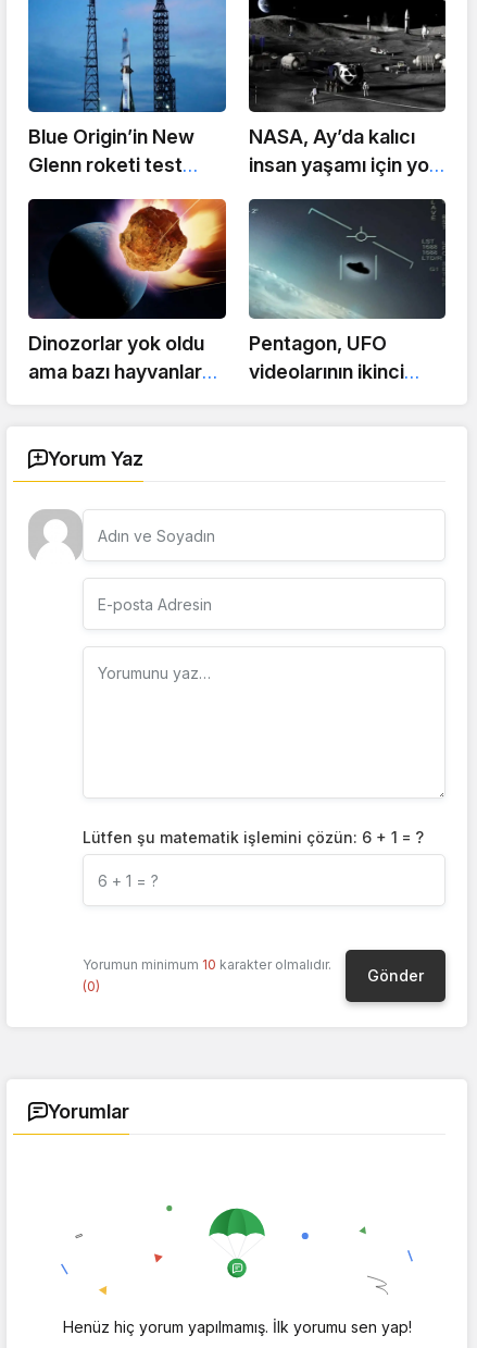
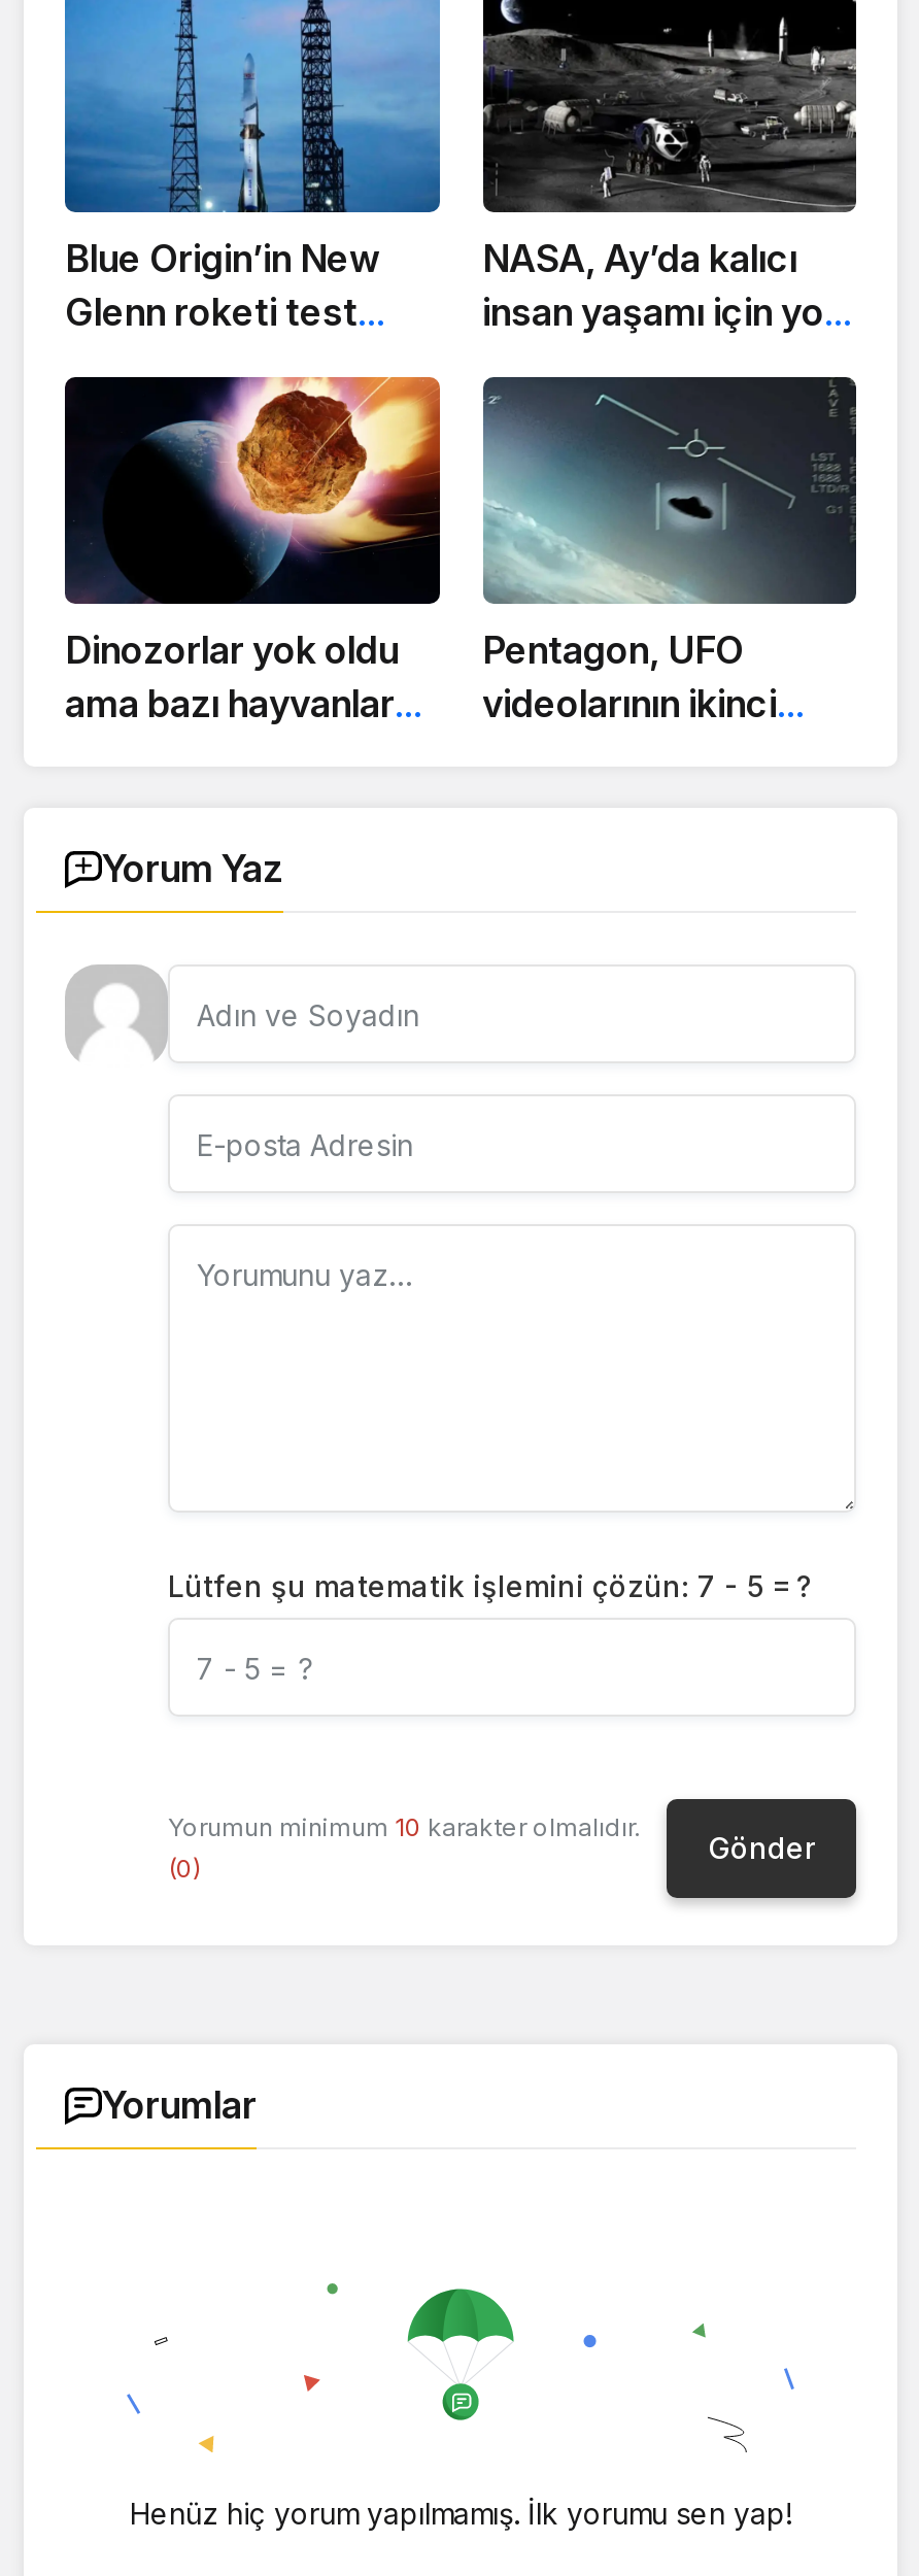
- Lütfen şu matematik işlemini çözün: 6 + 1 = ?
+ Lütfen şu matematik işlemini çözün: 7 - 5 = ?
